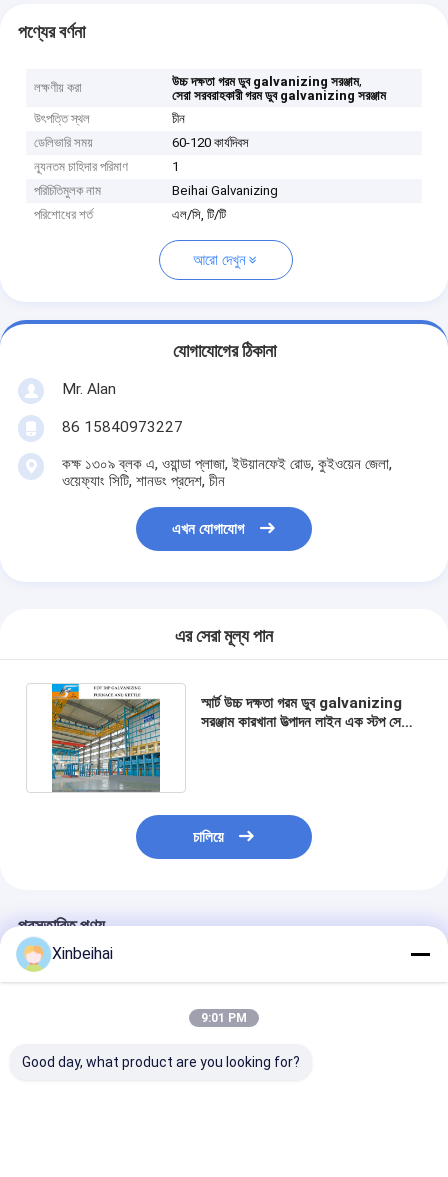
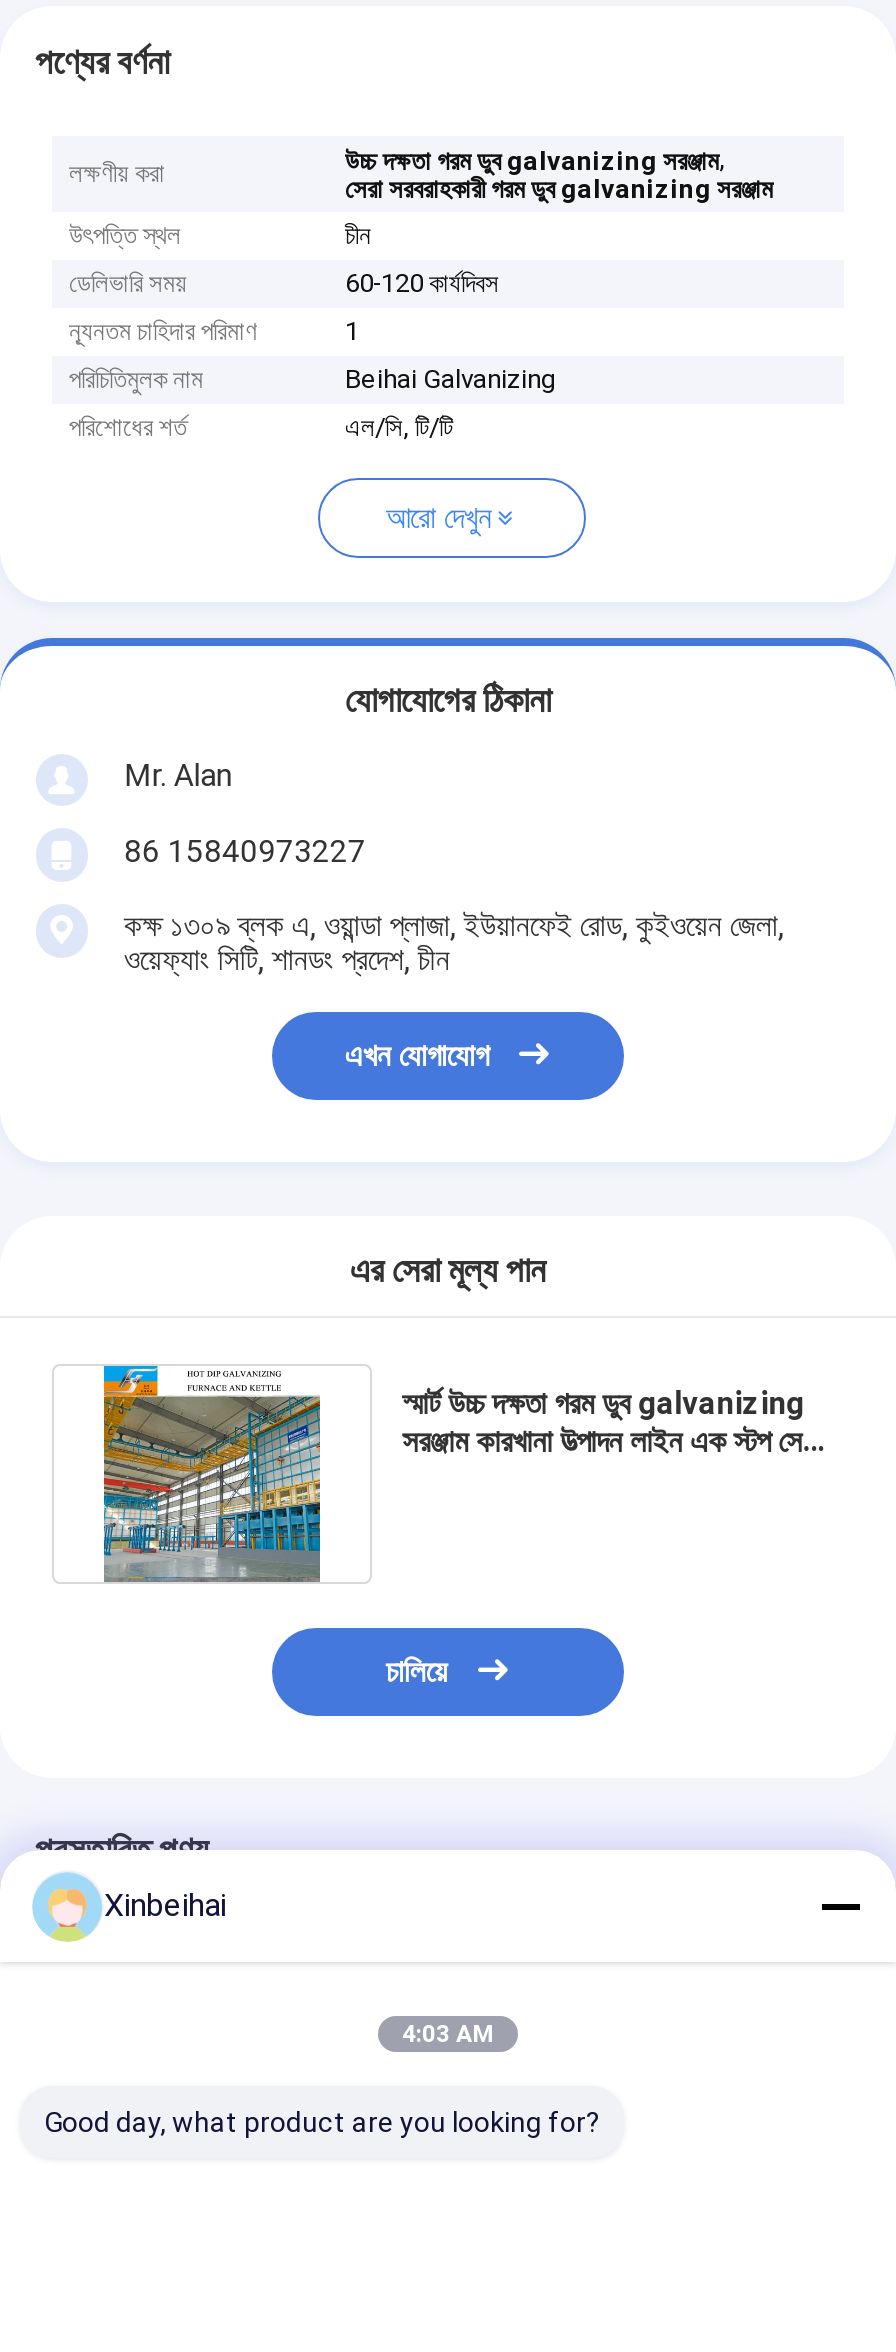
- 9:01 PM
+ 4:03 AM
